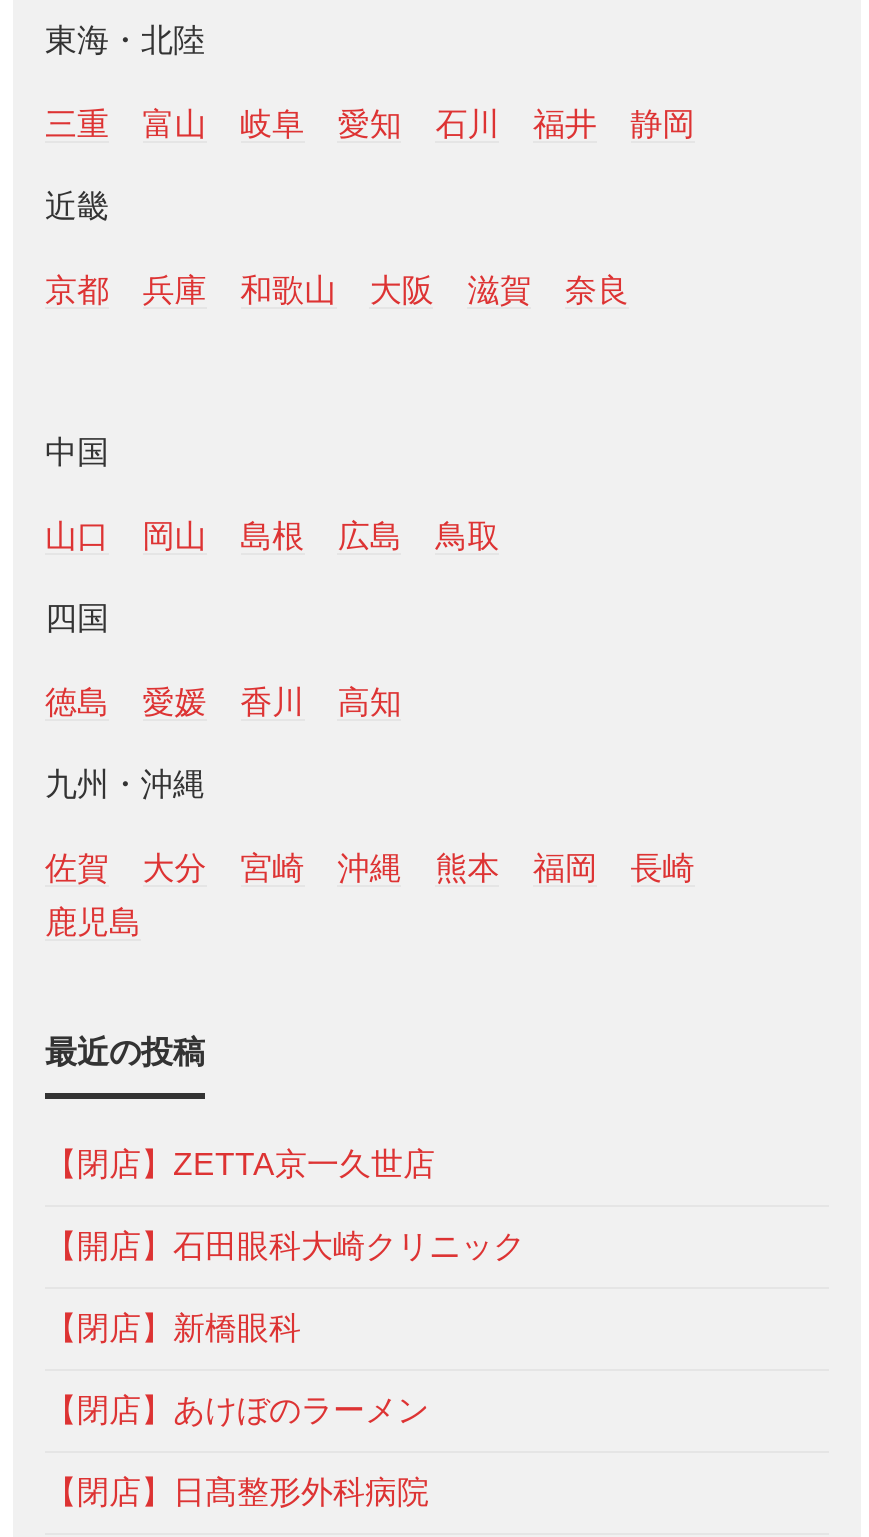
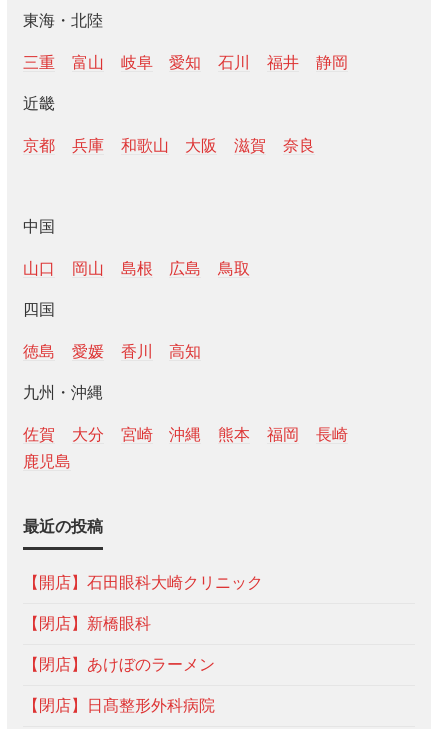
- 【閉店】ZETTA京一久世店
